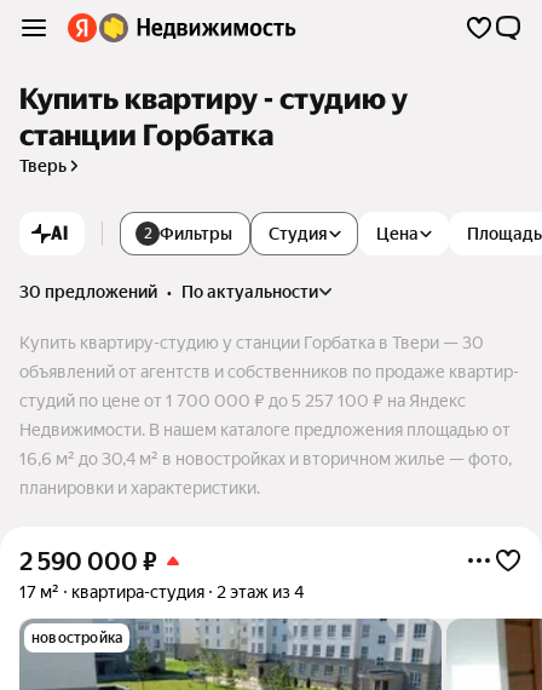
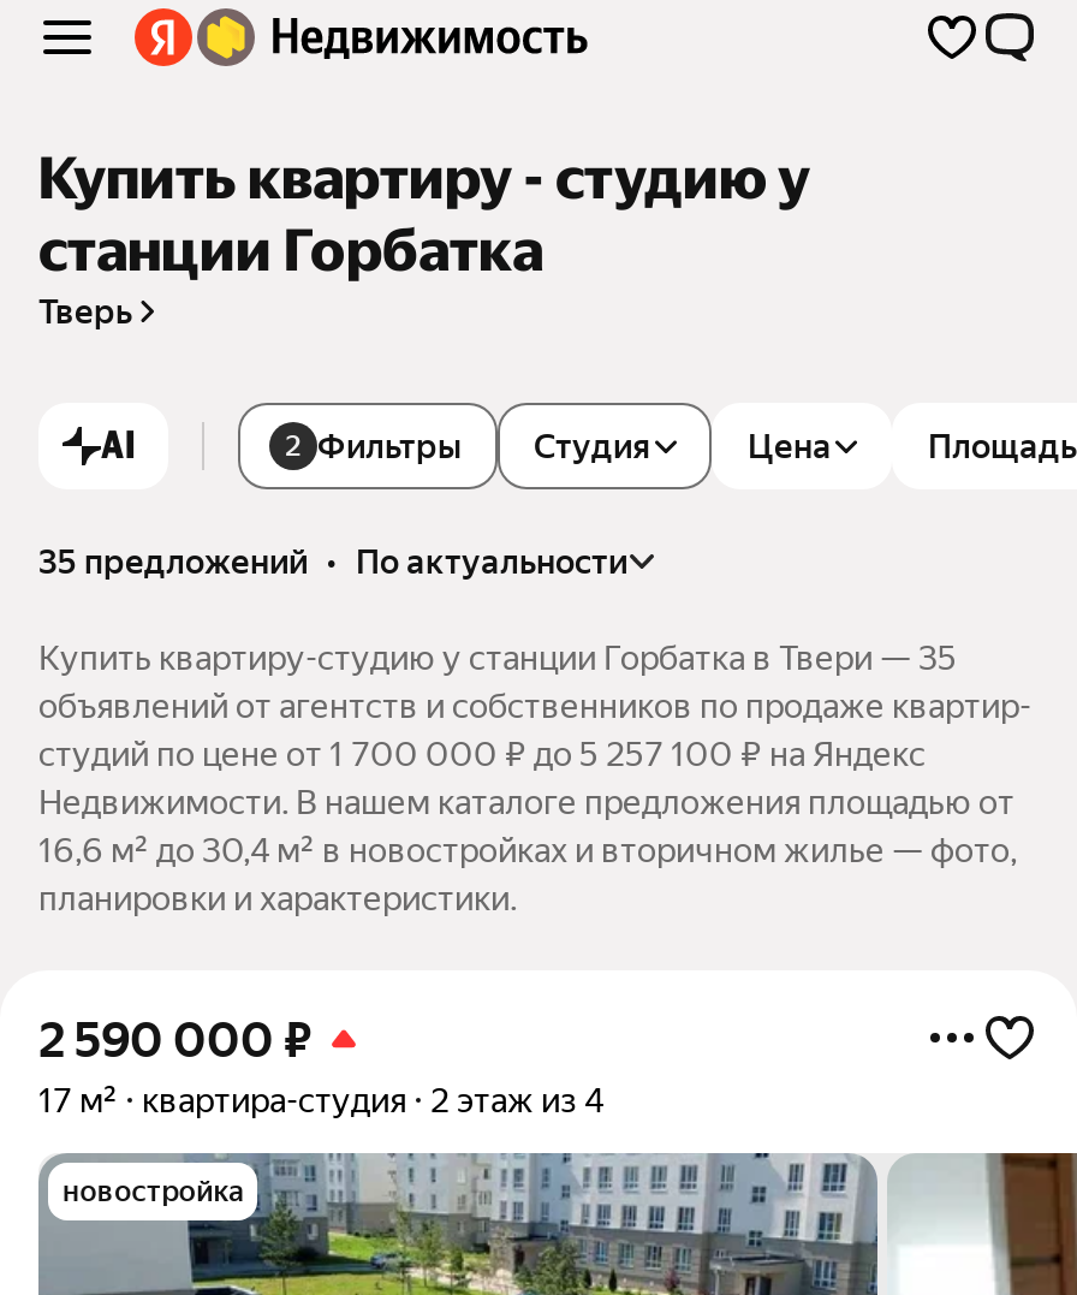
- 30 предложений • по актуальности
+ 35 предложений • по актуальности

- Купить квартиру-студию у станции Горбатка в Твери — 30
+ Купить квартиру-студию у станции Горбатка в Твери — 35
